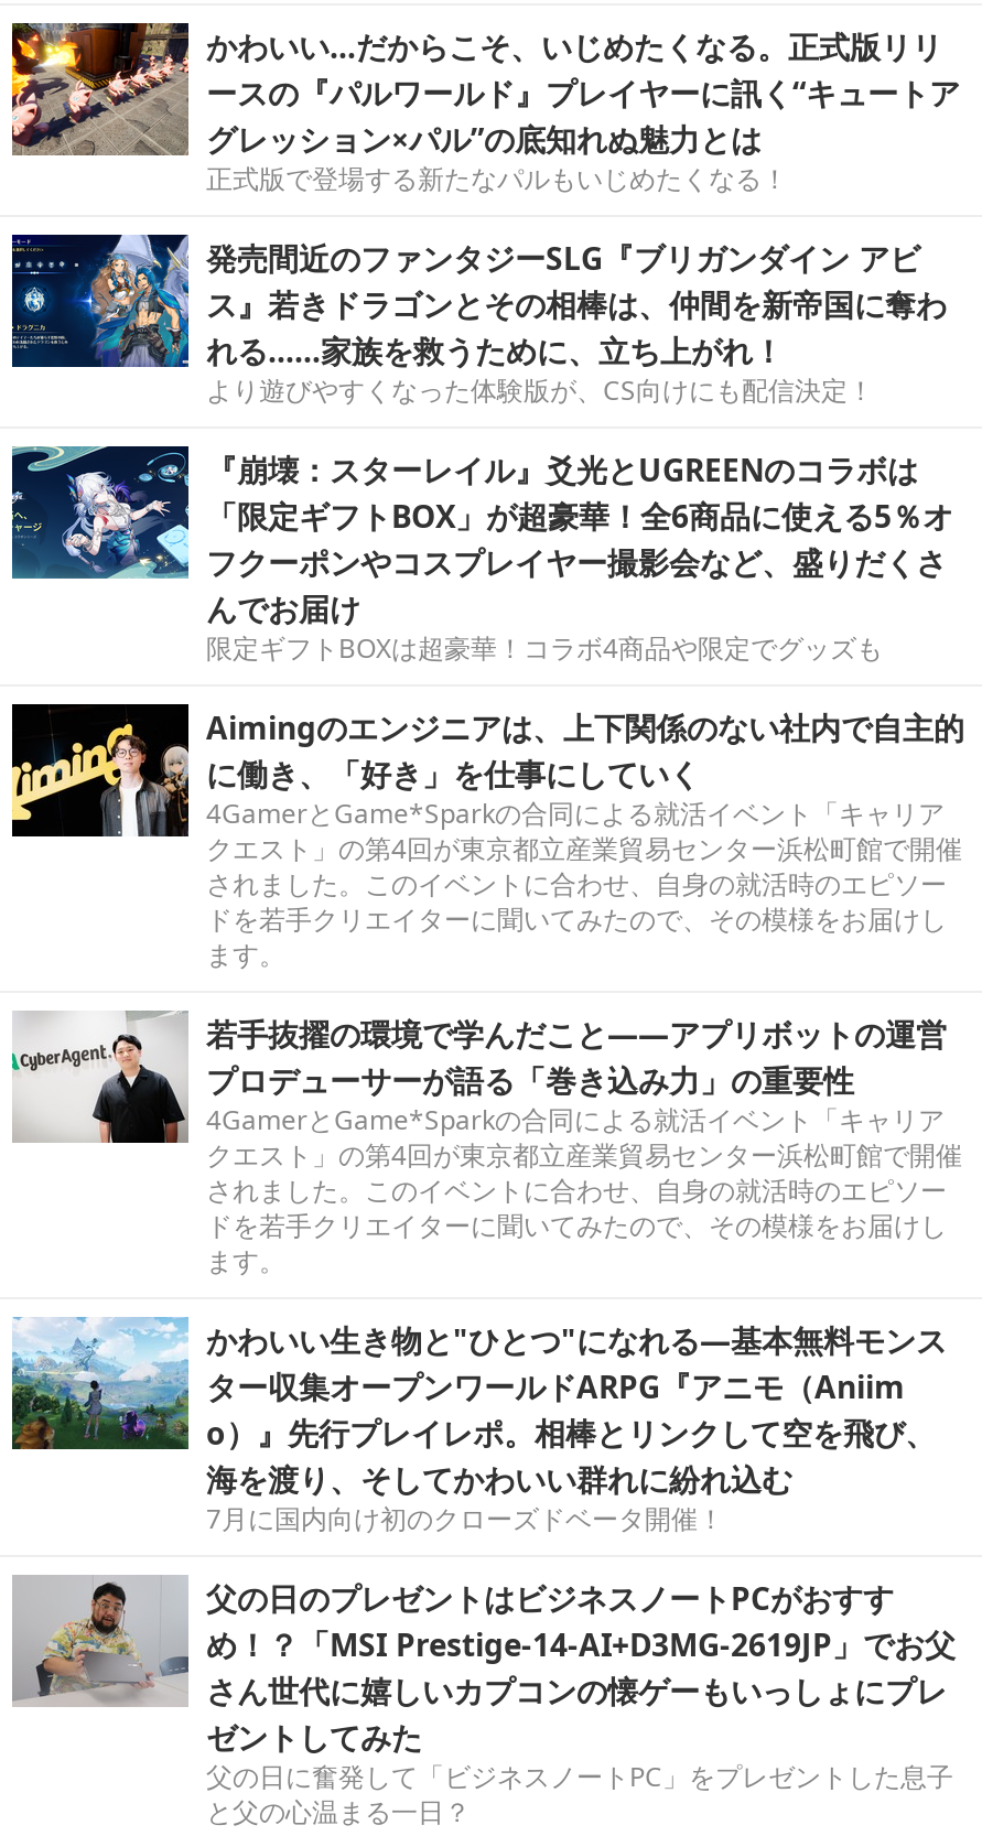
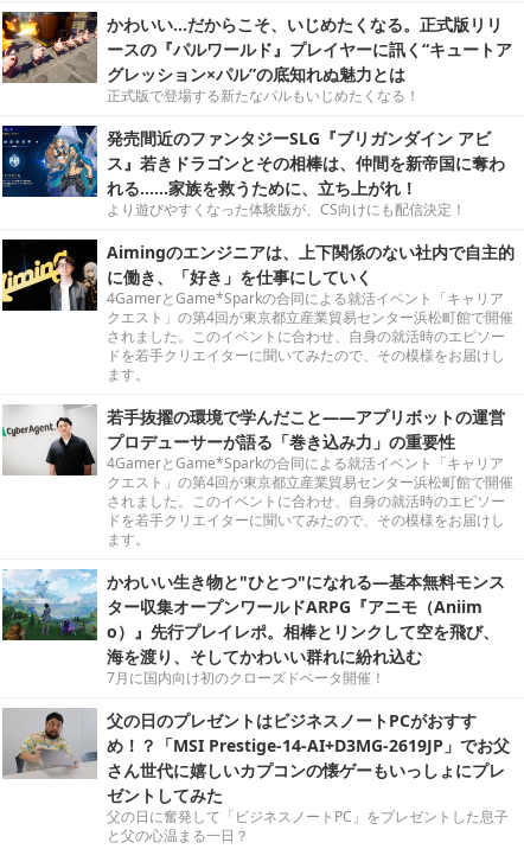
- [image]
- 『崩壊：スターレイル』爻光とUGREENのコラボは
- 「限定ギフトBOX」が超豪華！全6商品に使える5％オ
- フクーポンやコスプレイヤー撮影会など、盛りだくさ
- んでお届け
- 限定ギフトBOXは超豪華！コラボ4商品や限定でグッズも
